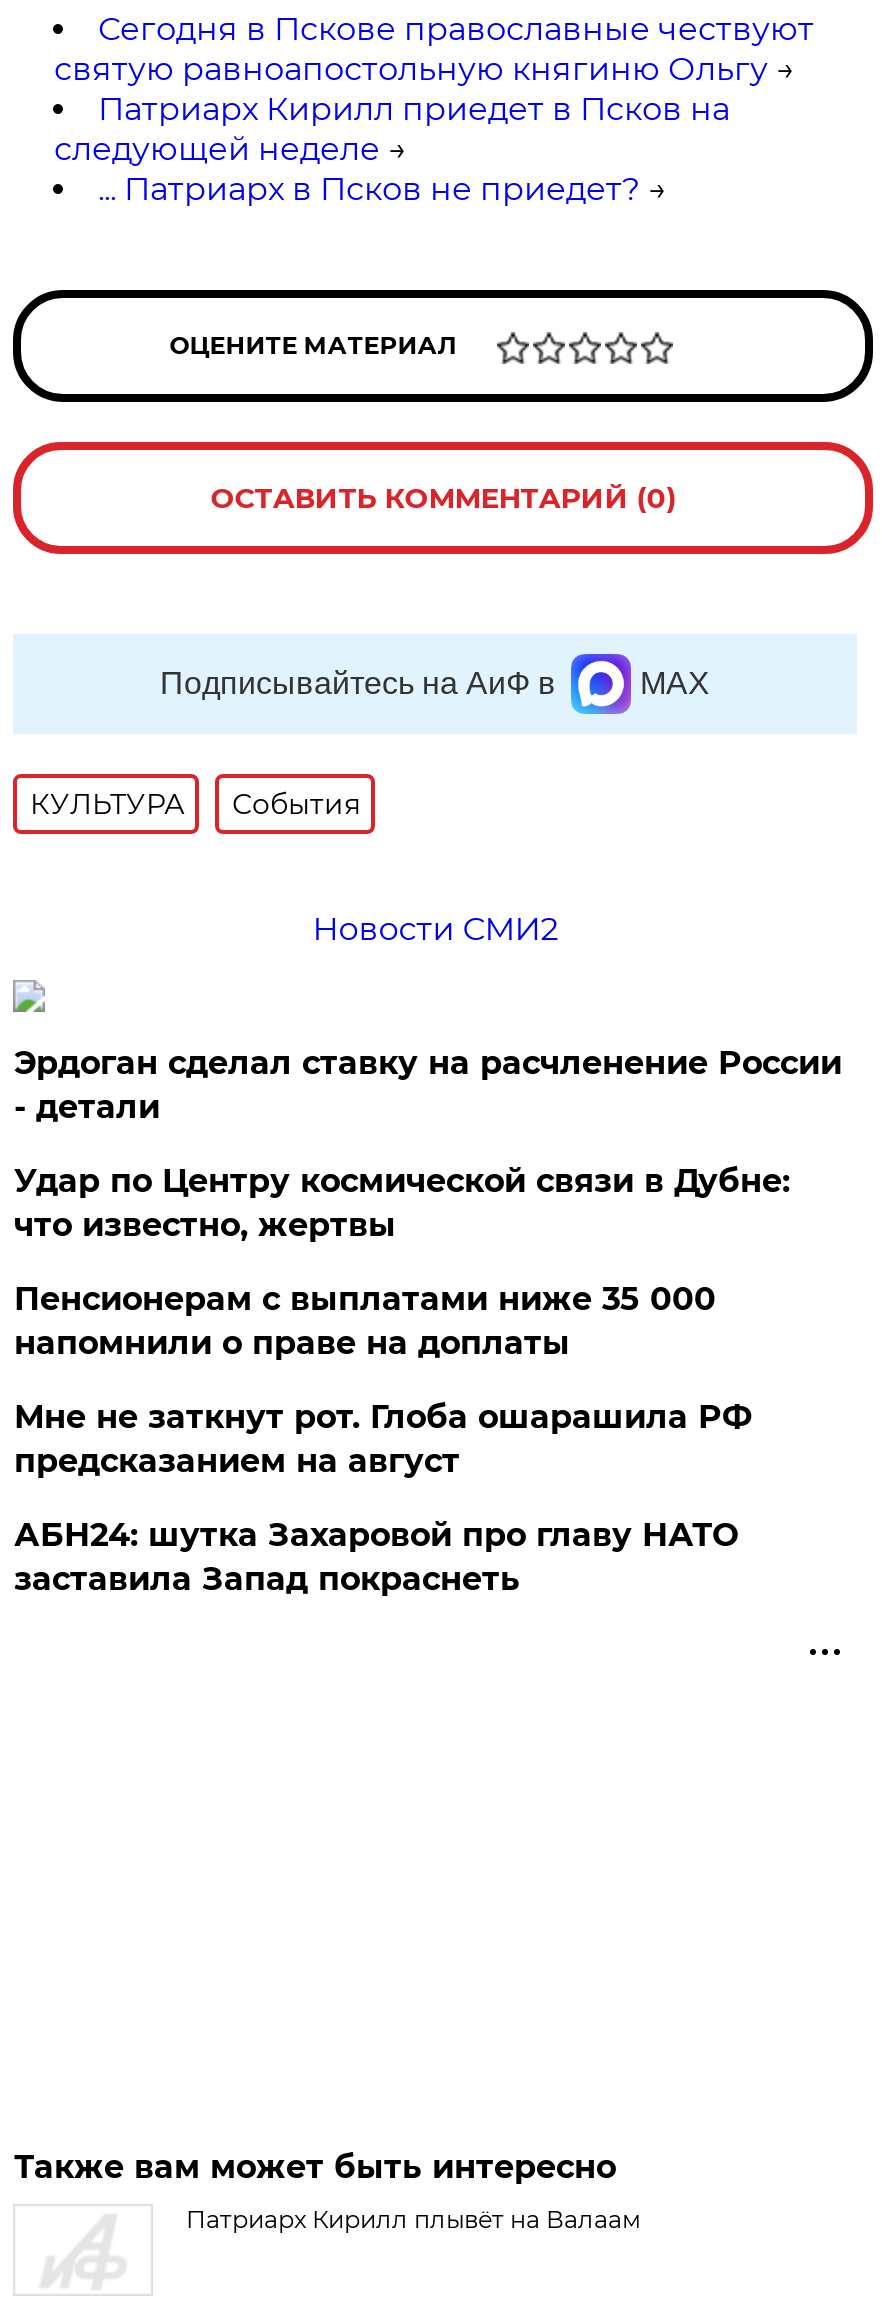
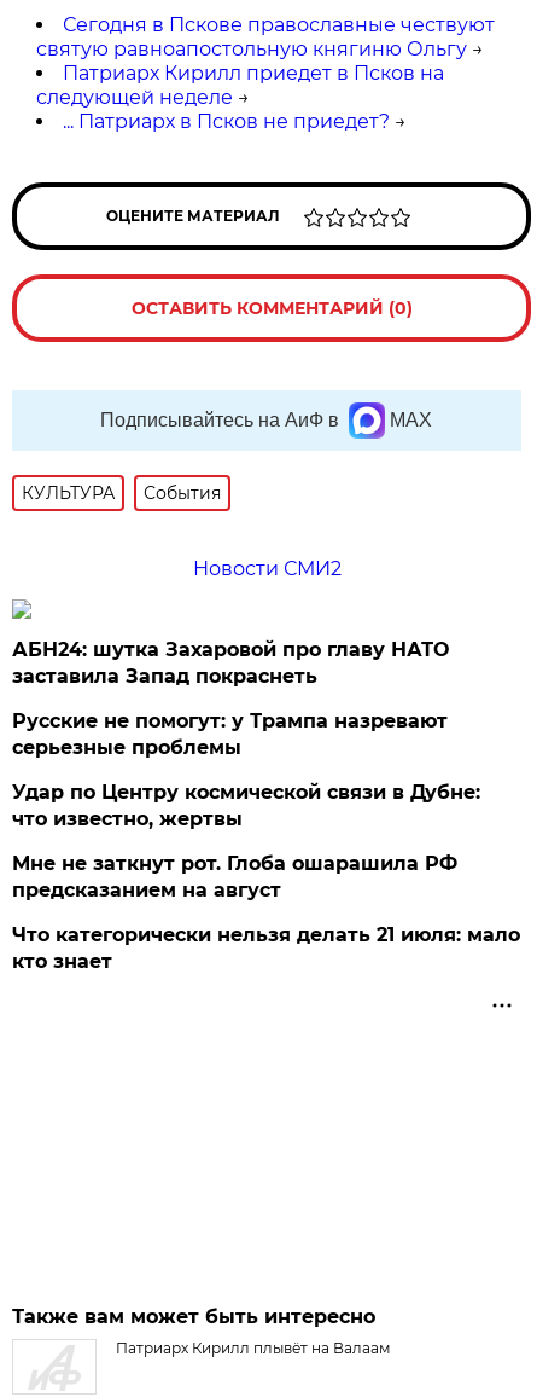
- Эрдоган сделал ставку на расчленение России
- - детали
- Пенсионерам с выплатами ниже 35 000
- напомнили о праве на доплаты

moved down: Удар по Центру космической связи в Дубне: | что известно, жертвы | Мне не заткнут рот. Глоба ошарашила РФ | предсказанием на август

moved up: АБН24: шутка Захаровой про главу НАТО | заставила Запад покраснеть

+ Русские не помогут: у Трампа назревают
+ серьезные проблемы
+ Что категорически нельзя делать 21 июля: мало
+ кто знает
